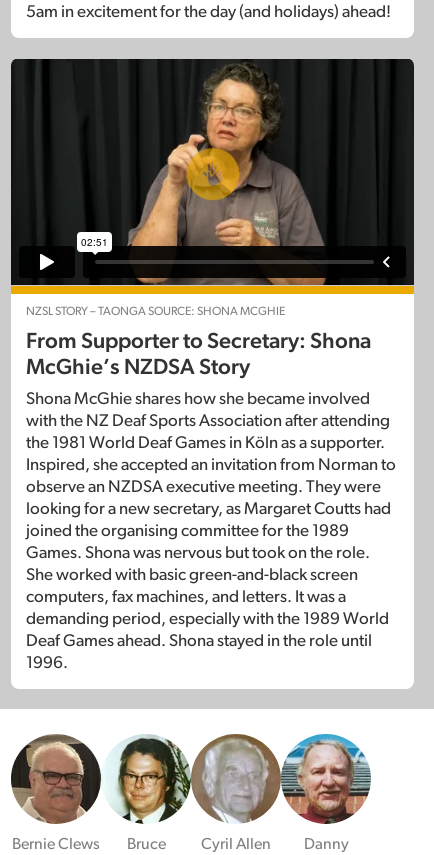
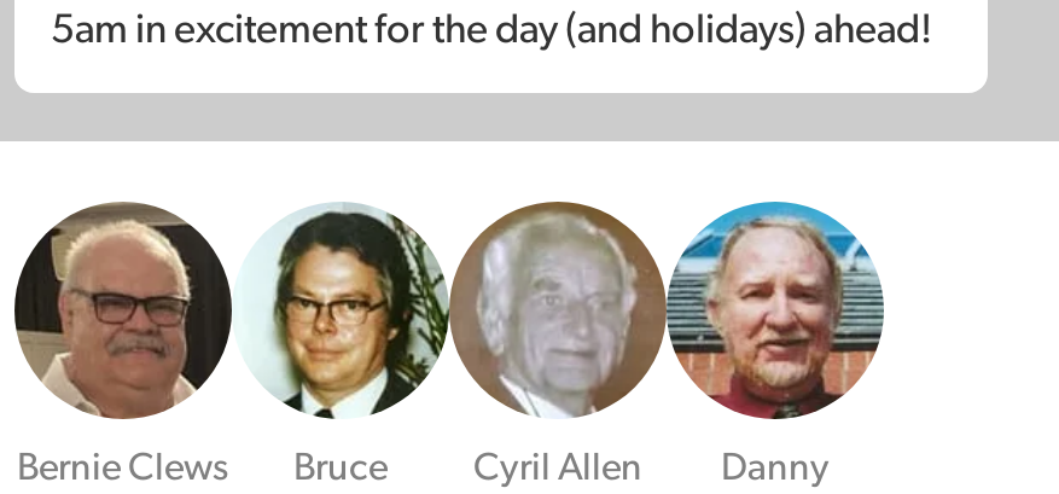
- [image]
- NZSL STORY – TAONGA SOURCE: SHONA MCGHIE
- From Supporter to Secretary: Shona
- McGhie’s NZDSA Story
- Shona McGhie shares how she became involved
- with the NZ Deaf Sports Association after attending
- the 1981 World Deaf Games in Köln as a supporter.
- Inspired, she accepted an invitation from Norman to
- observe an NZDSA executive meeting. They were
- looking for a new secretary, as Margaret Coutts had
- joined the organising committee for the 1989
- Games. Shona was nervous but took on the role.
- She worked with basic green-and-black screen
- computers, fax machines, and letters. It was a
- demanding period, especially with the 1989 World
- Deaf Games ahead. Shona stayed in the role until
- 1996.
